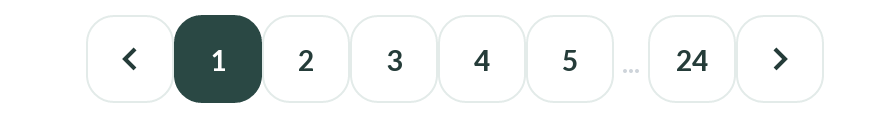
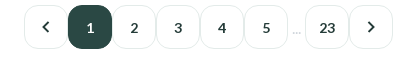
- 24
+ 23
